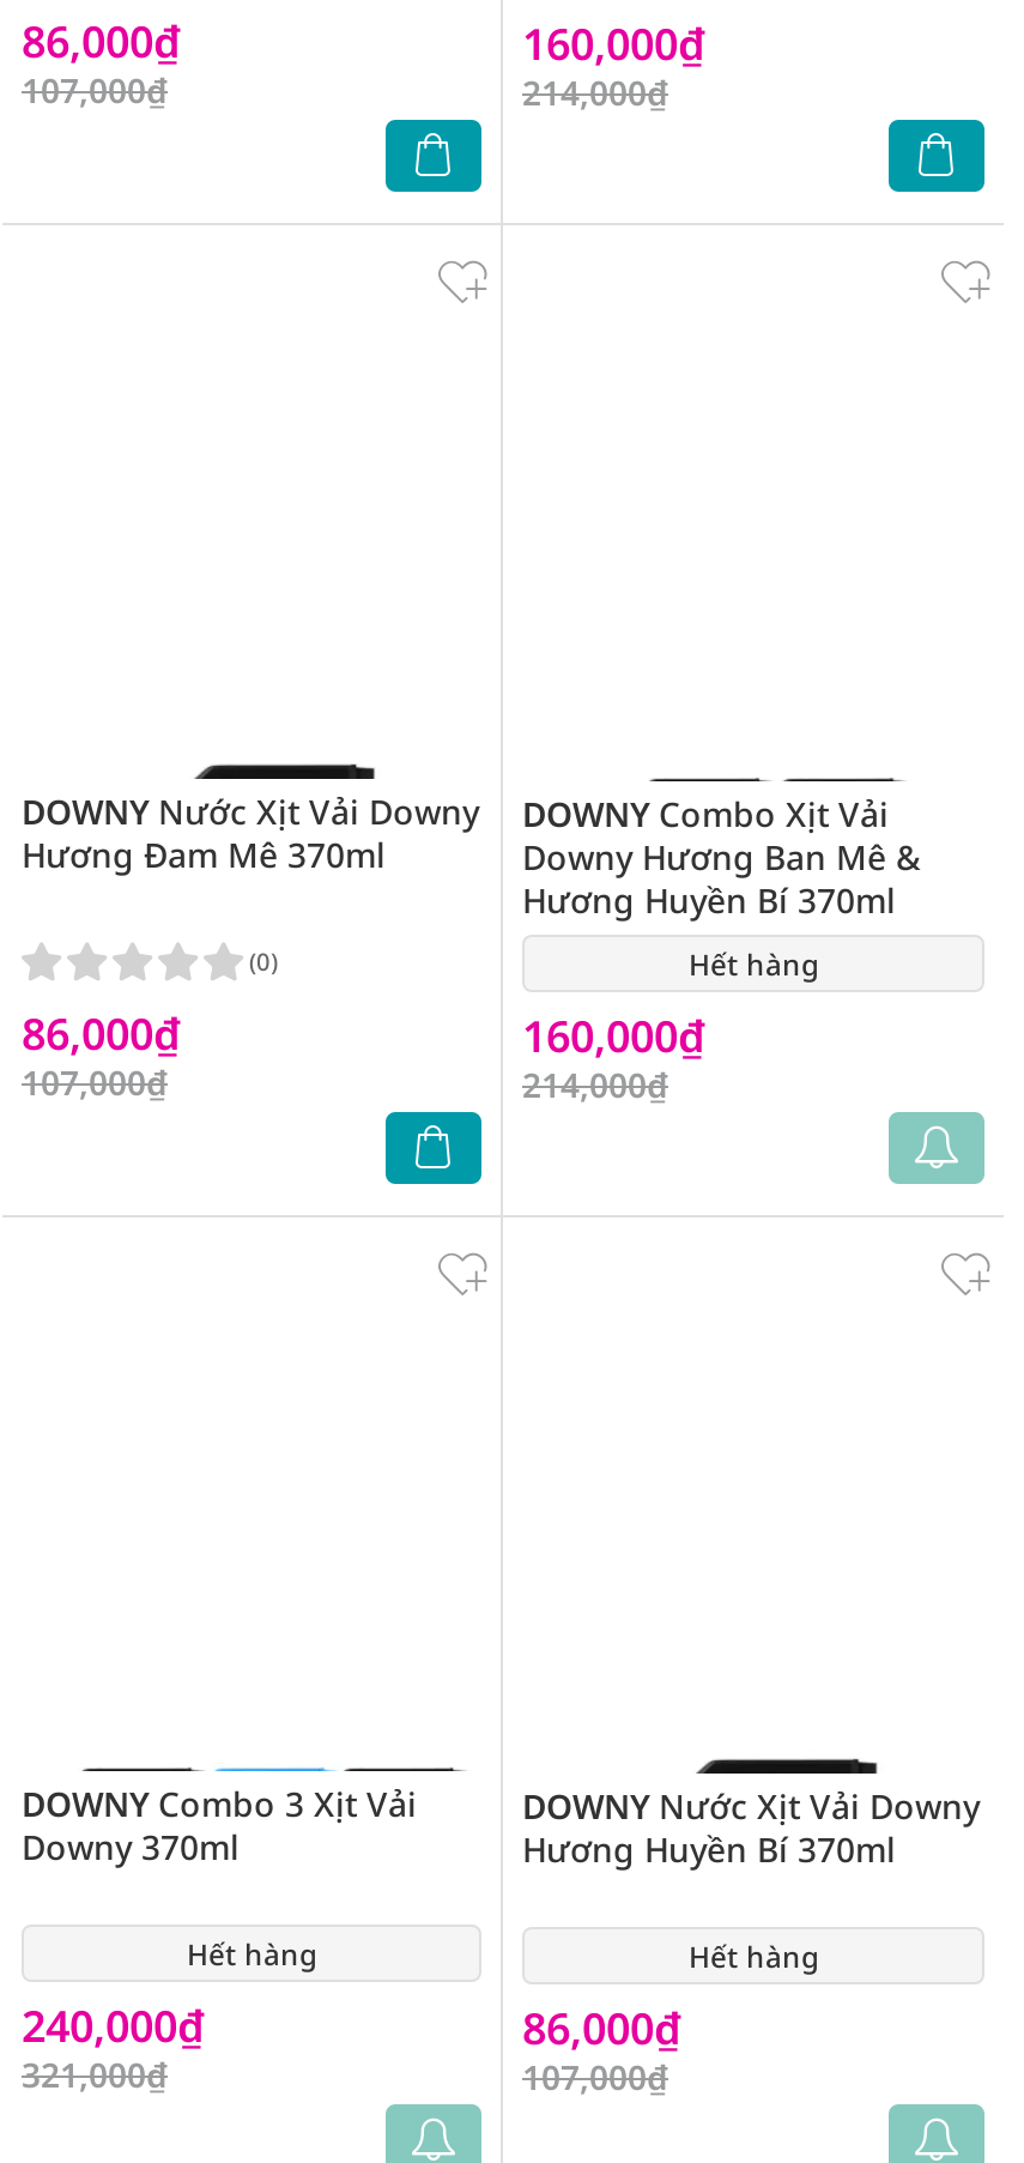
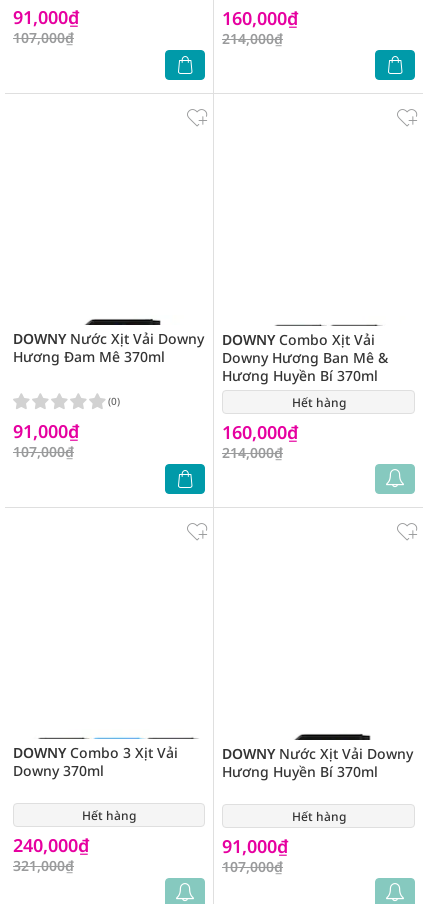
- 86,000₫
+ 91,000₫

- 86,000₫
+ 91,000₫

- 86,000₫
+ 91,000₫
